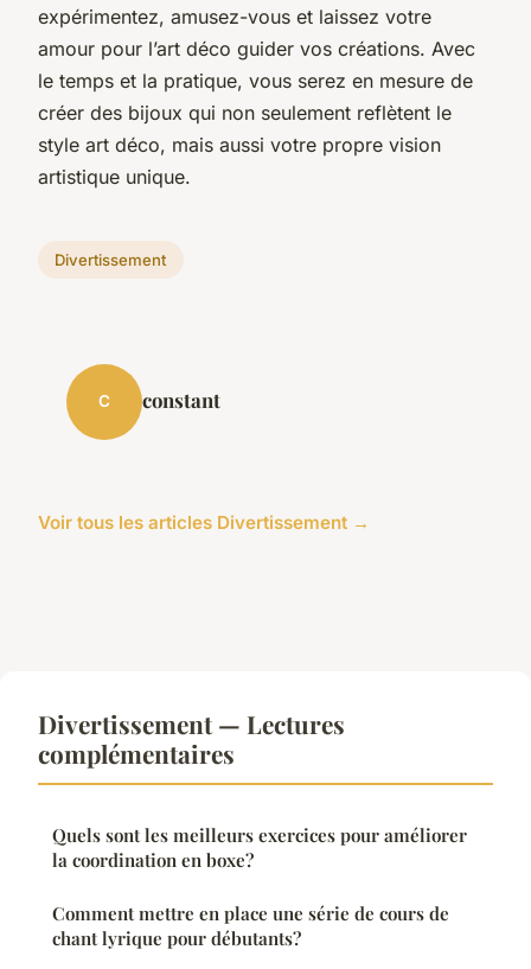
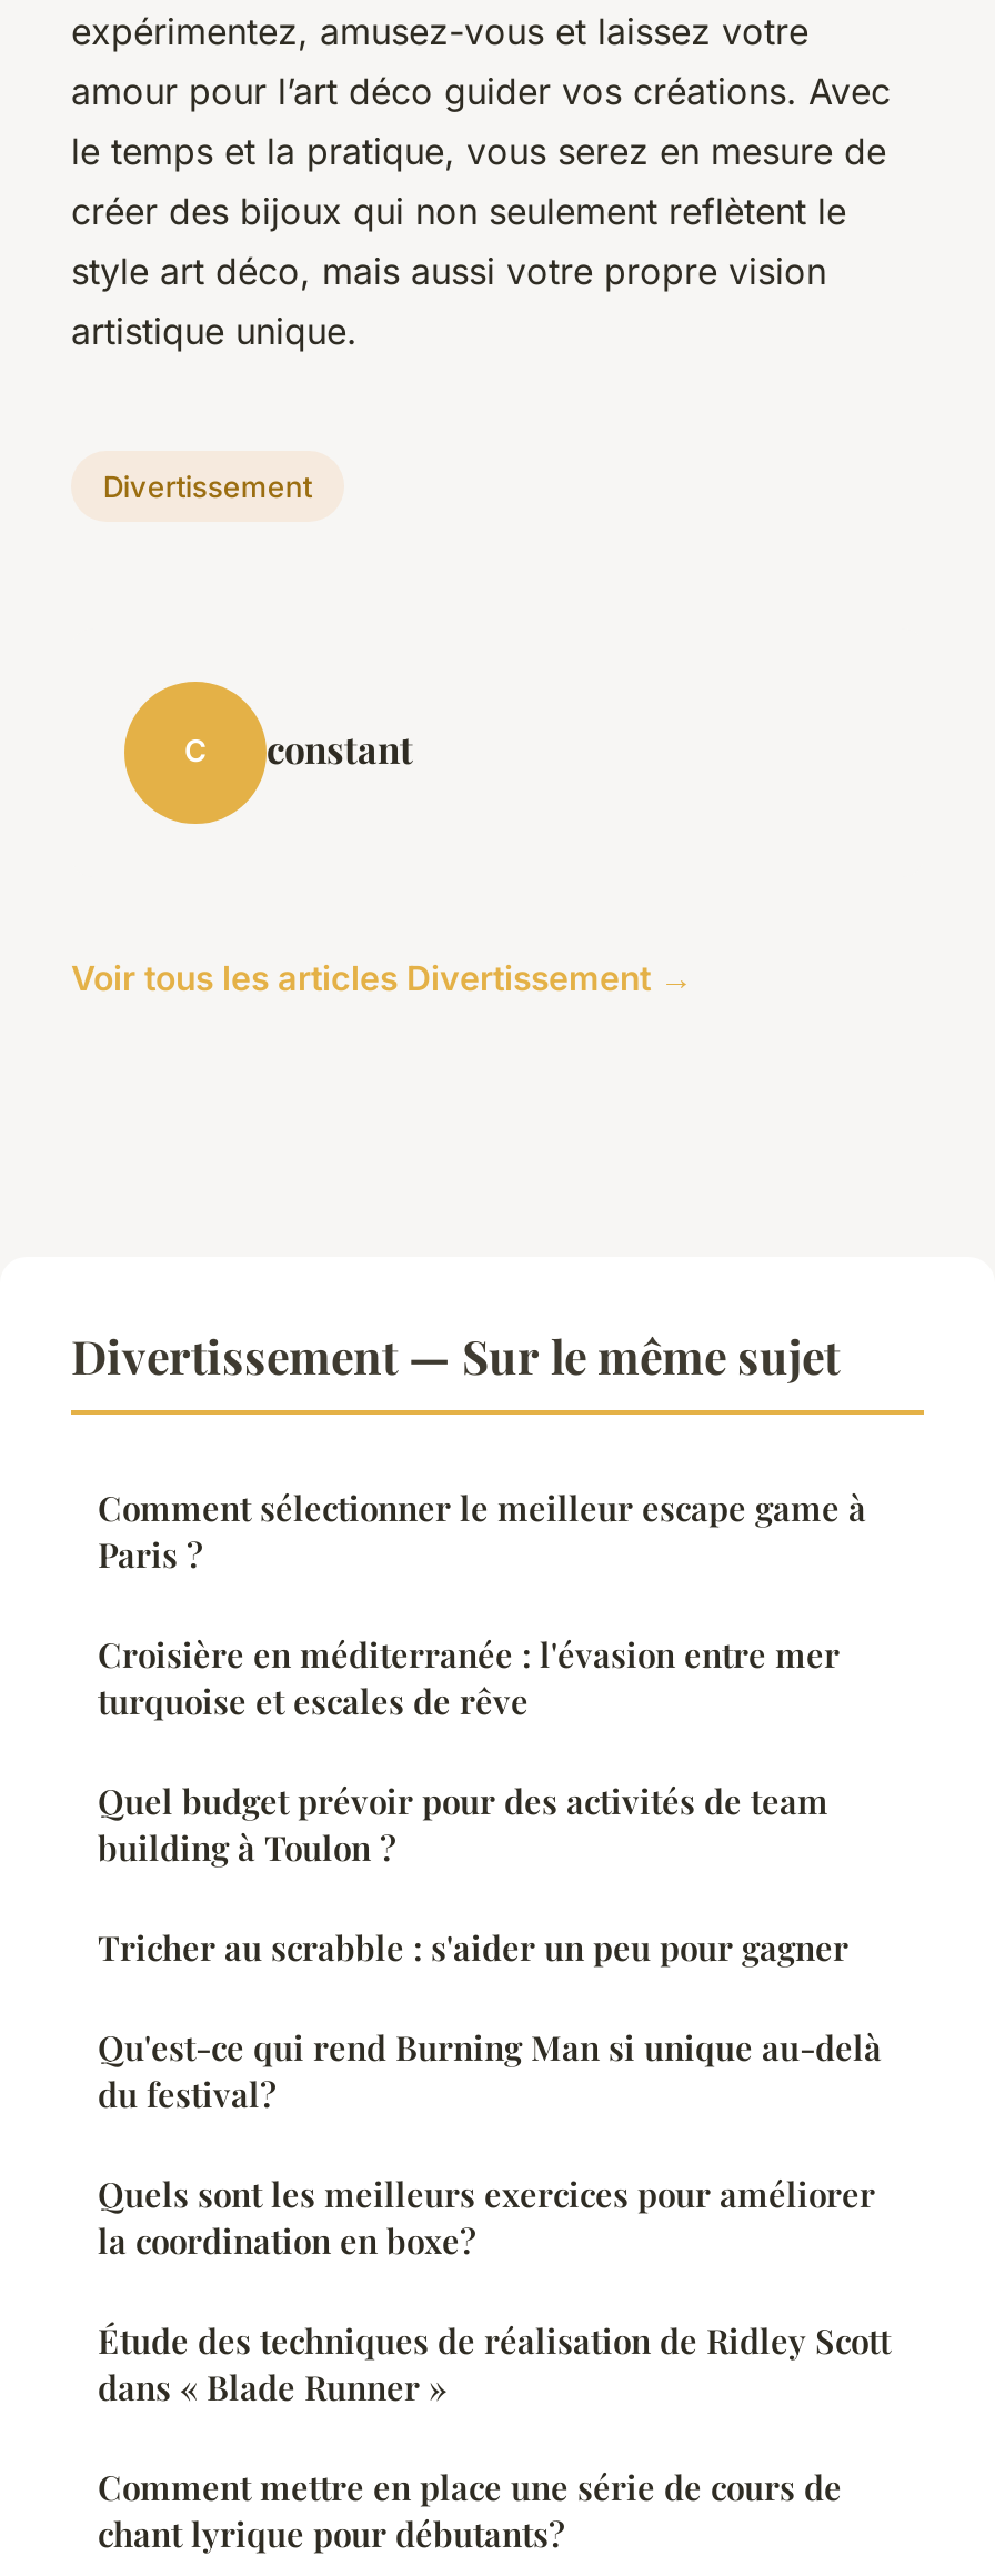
- Divertissement — Lectures
- complémentaires
+ Divertissement — Sur le même sujet
+ Comment sélectionner le meilleur escape game à
+ Paris ?
+ Croisière en méditerranée : l'évasion entre mer
+ turquoise et escales de rêve
+ Quel budget prévoir pour des activités de team
+ building à Toulon ?
+ Tricher au scrabble : s'aider un peu pour gagner
+ Qu'est-ce qui rend Burning Man si unique au-delà
+ du festival?

+ Étude des techniques de réalisation de Ridley Scott
+ dans « Blade Runner »
